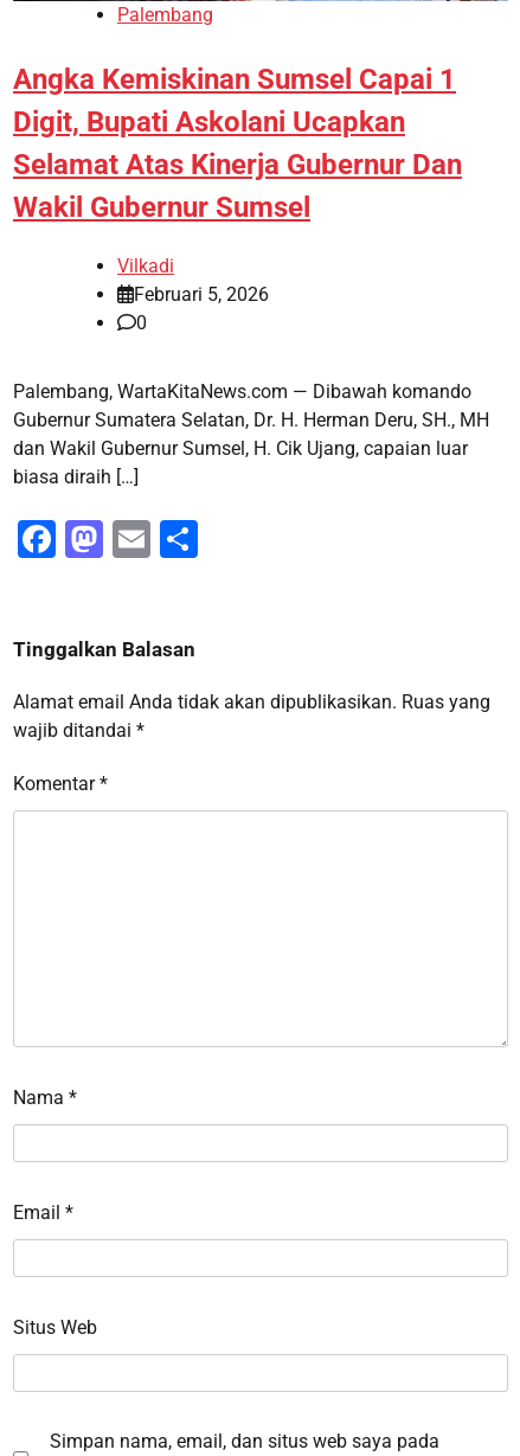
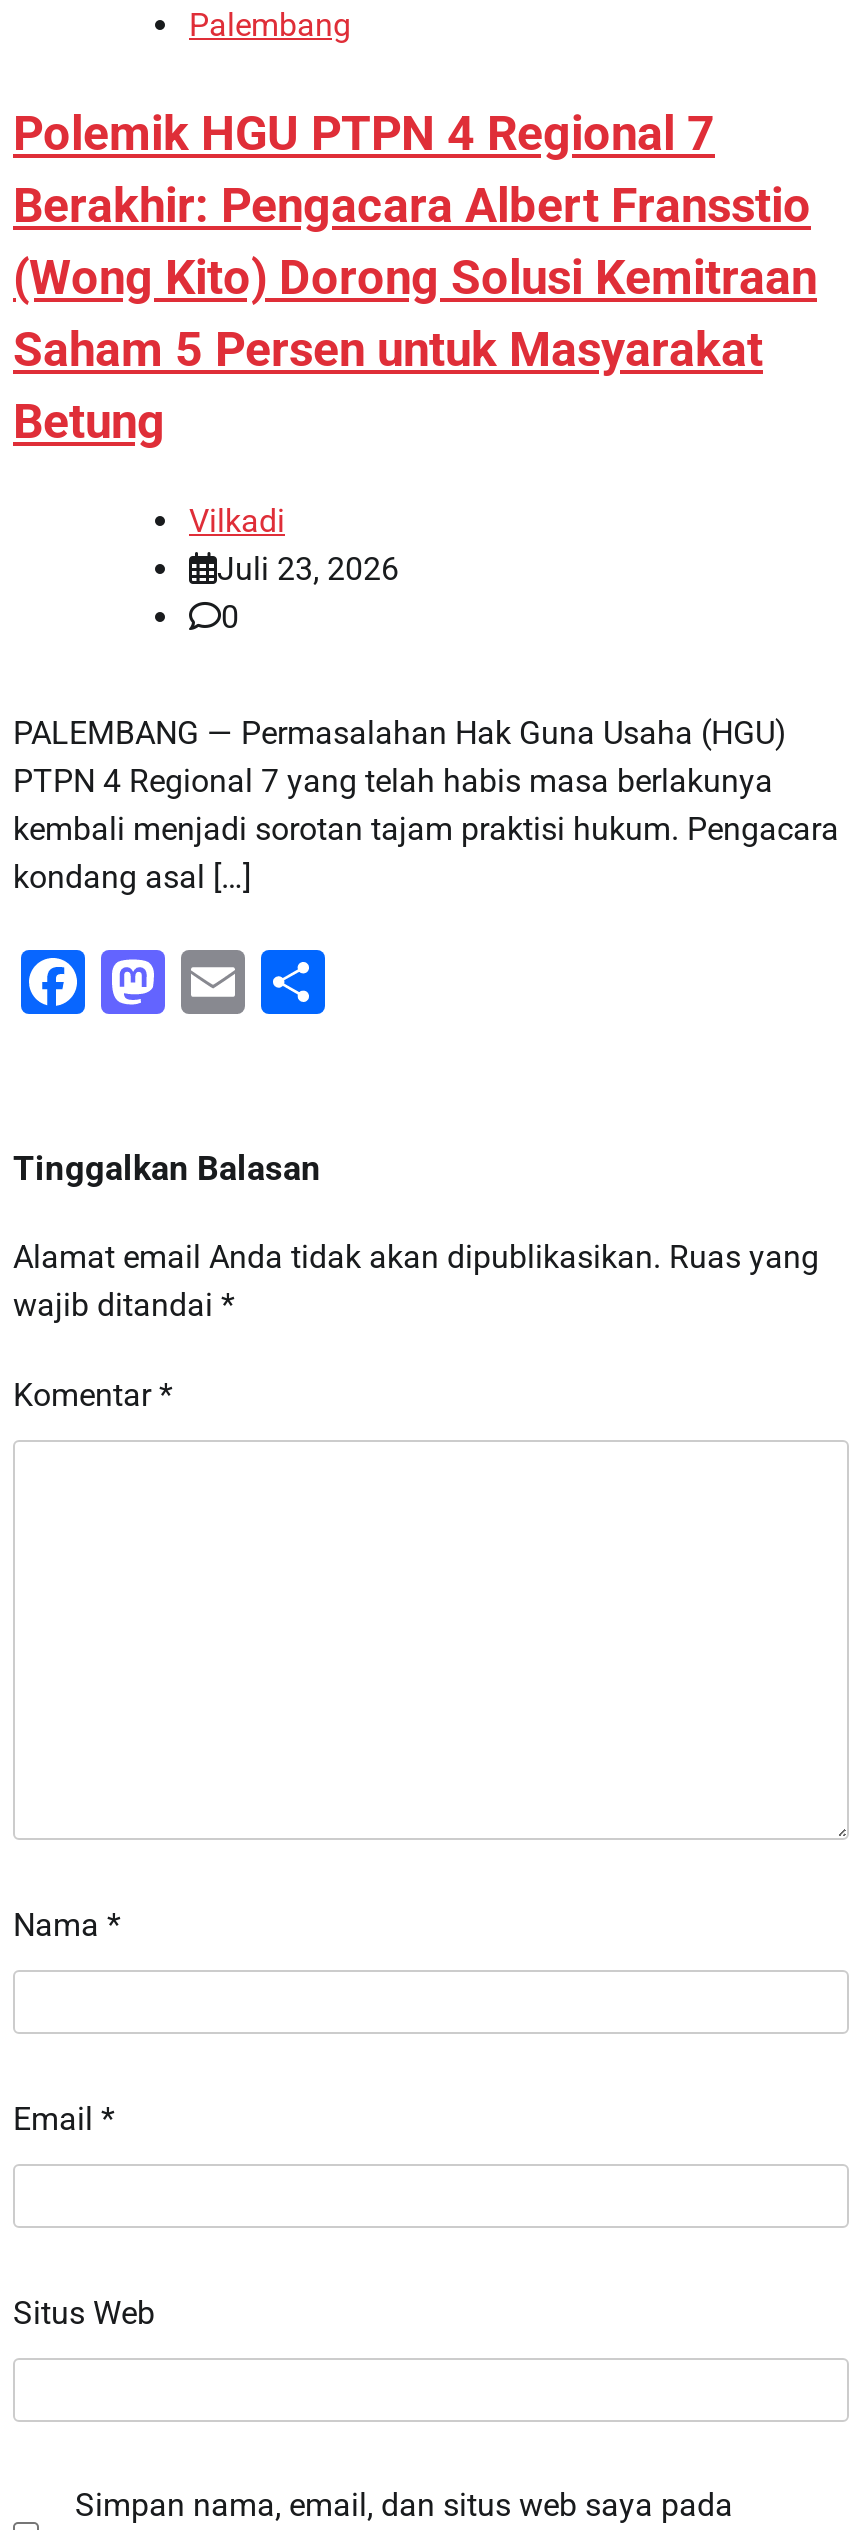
- Angka Kemiskinan Sumsel Capai 1
- Digit, Bupati Askolani Ucapkan
- Selamat Atas Kinerja Gubernur Dan
- Wakil Gubernur Sumsel
+ Polemik HGU PTPN 4 Regional 7
+ Berakhir: Pengacara Albert Fransstio
+ (Wong Kito) Dorong Solusi Kemitraan
+ Saham 5 Persen untuk Masyarakat
+ Betung

- Februari 5, 2026
+ Juli 23, 2026

- Palembang, WartaKitaNews.com — Dibawah komando
- Gubernur Sumatera Selatan, Dr. H. Herman Deru, SH., MH
- dan Wakil Gubernur Sumsel, H. Cik Ujang, capaian luar
- biasa diraih […]
+ PALEMBANG — Permasalahan Hak Guna Usaha (HGU)
+ PTPN 4 Regional 7 yang telah habis masa berlakunya
+ kembali menjadi sorotan tajam praktisi hukum. Pengacara
+ kondang asal […]
